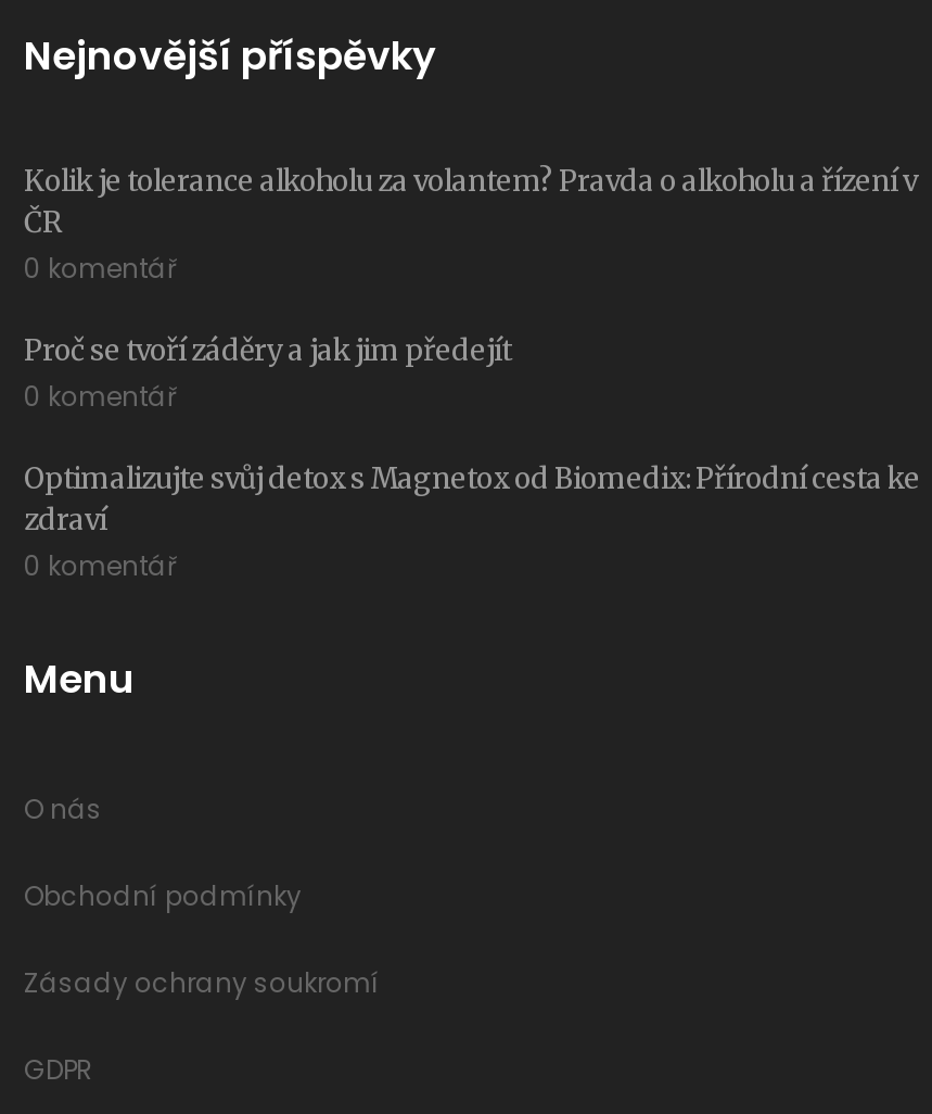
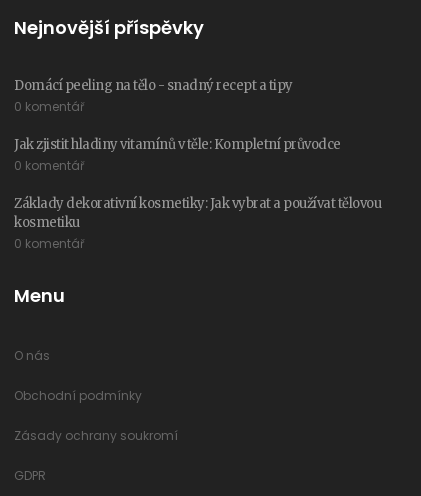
- Kolik je tolerance alkoholu za volantem? Pravda o alkoholu a řízení v
- ČR
+ Domácí peeling na tělo - snadný recept a tipy

- Proč se tvoří záděry a jak jim předejít
+ Jak zjistit hladiny vitamínů v těle: Kompletní průvodce

- Optimalizujte svůj detox s Magnetox od Biomedix: Přírodní cesta ke
- zdraví
+ Základy dekorativní kosmetiky: Jak vybrat a používat tělovou
+ kosmetiku
